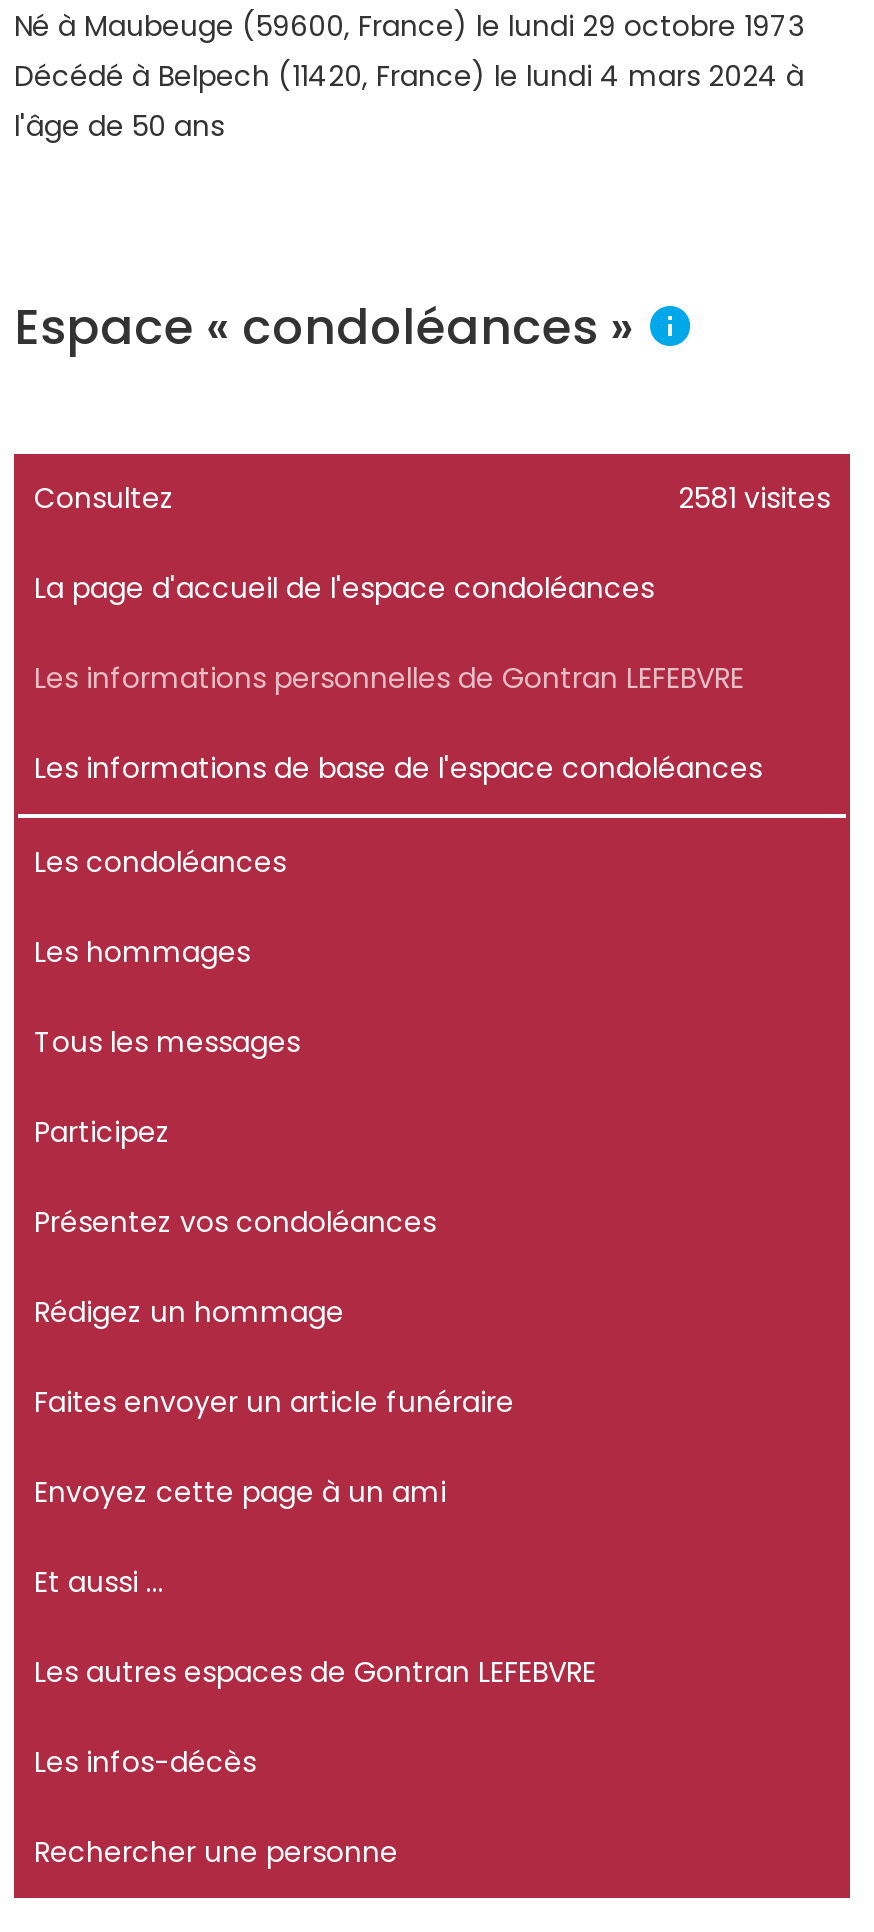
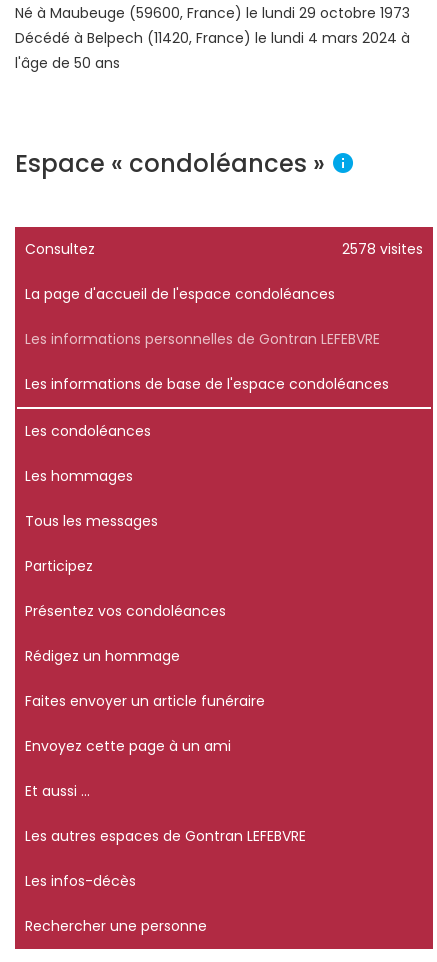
- 2581 visites
+ 2578 visites
